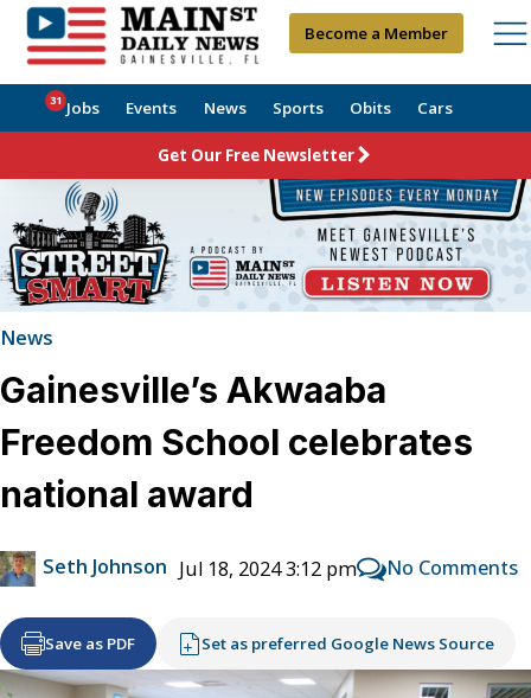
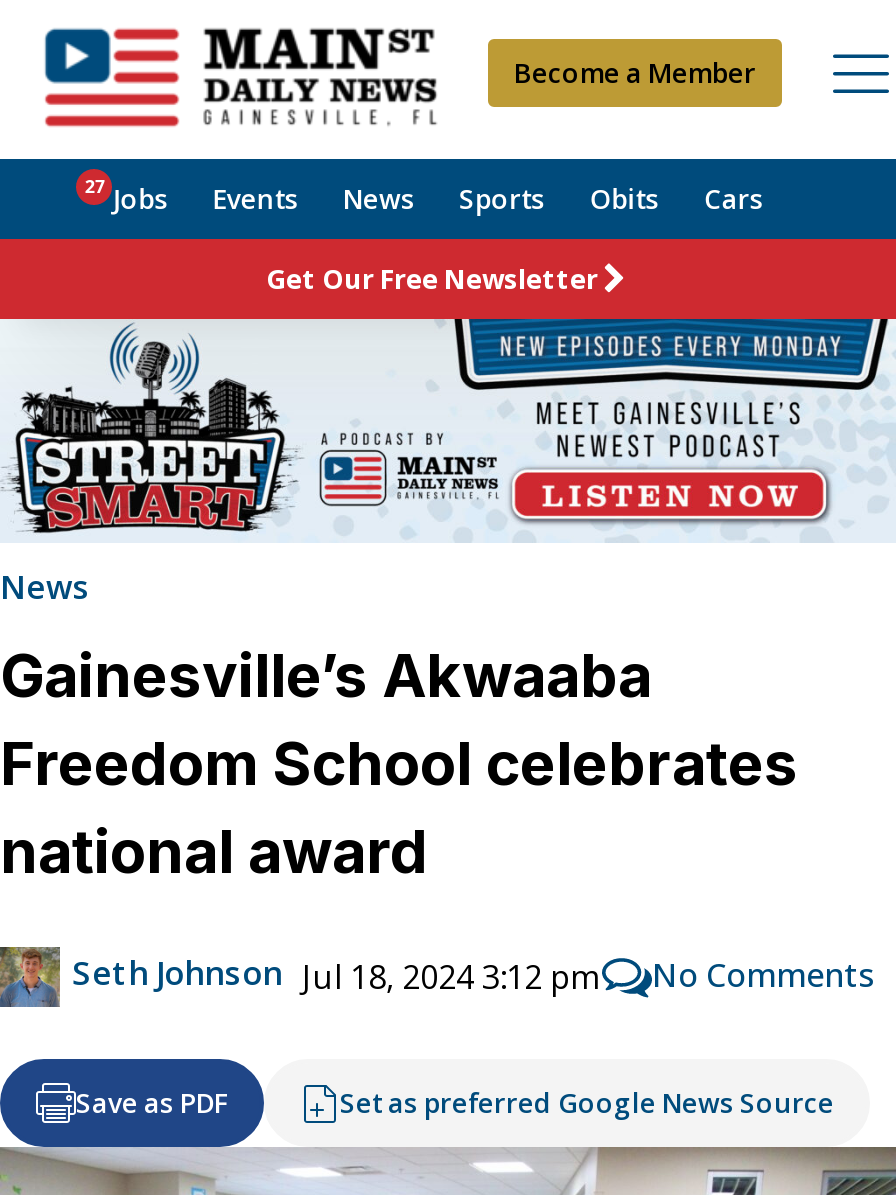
- 31 Jobs Events News Sports Obits Cars
+ 27 Jobs Events News Sports Obits Cars
